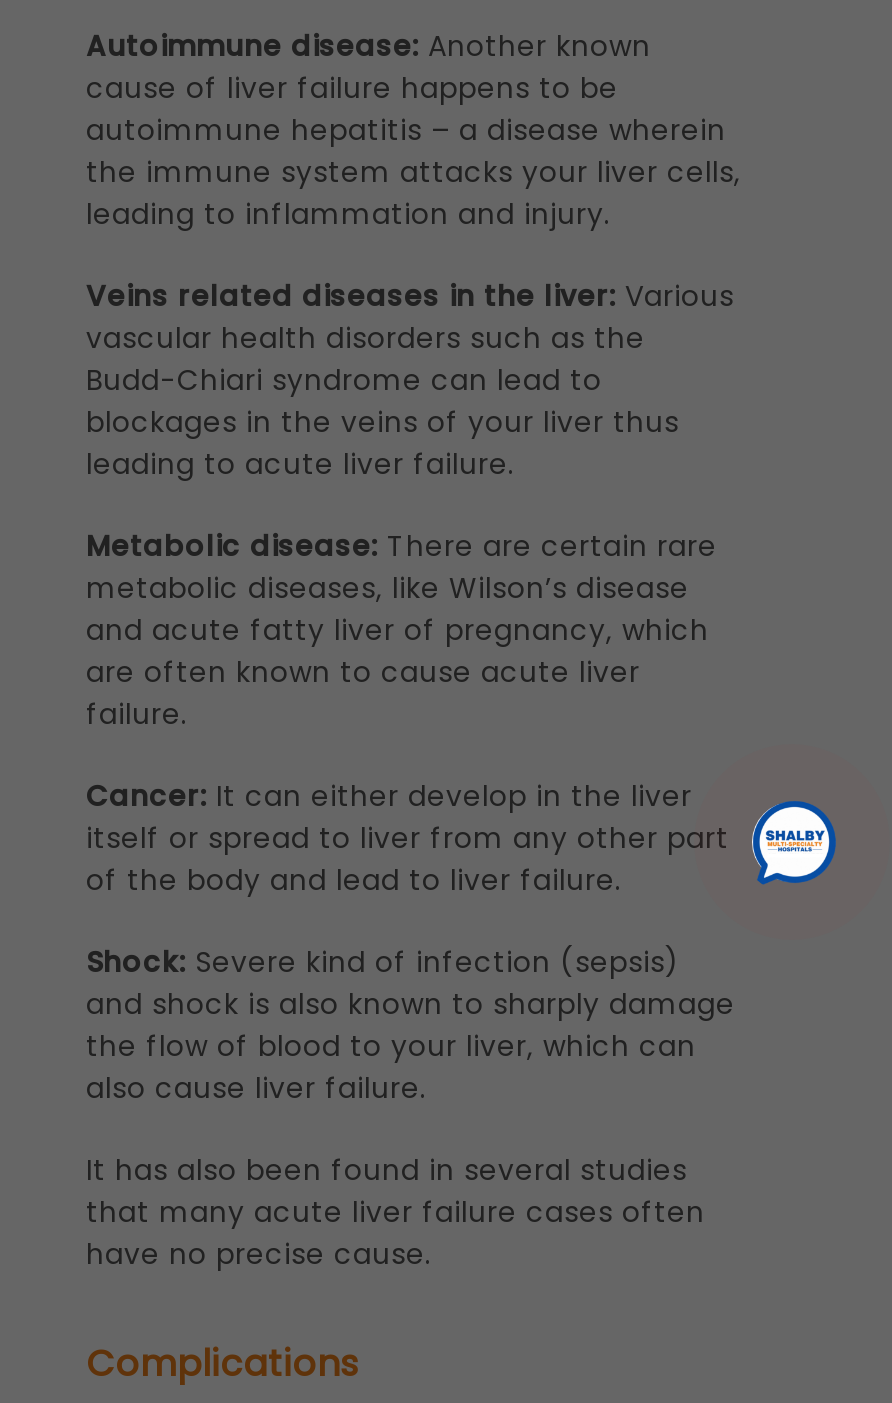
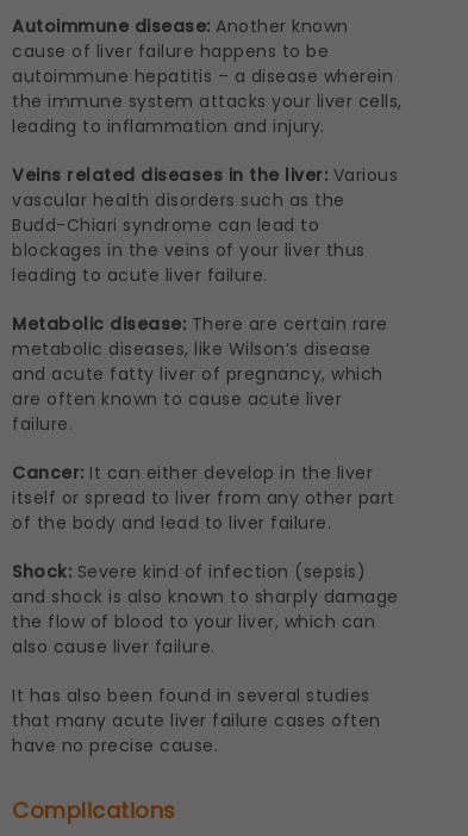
- [image]
